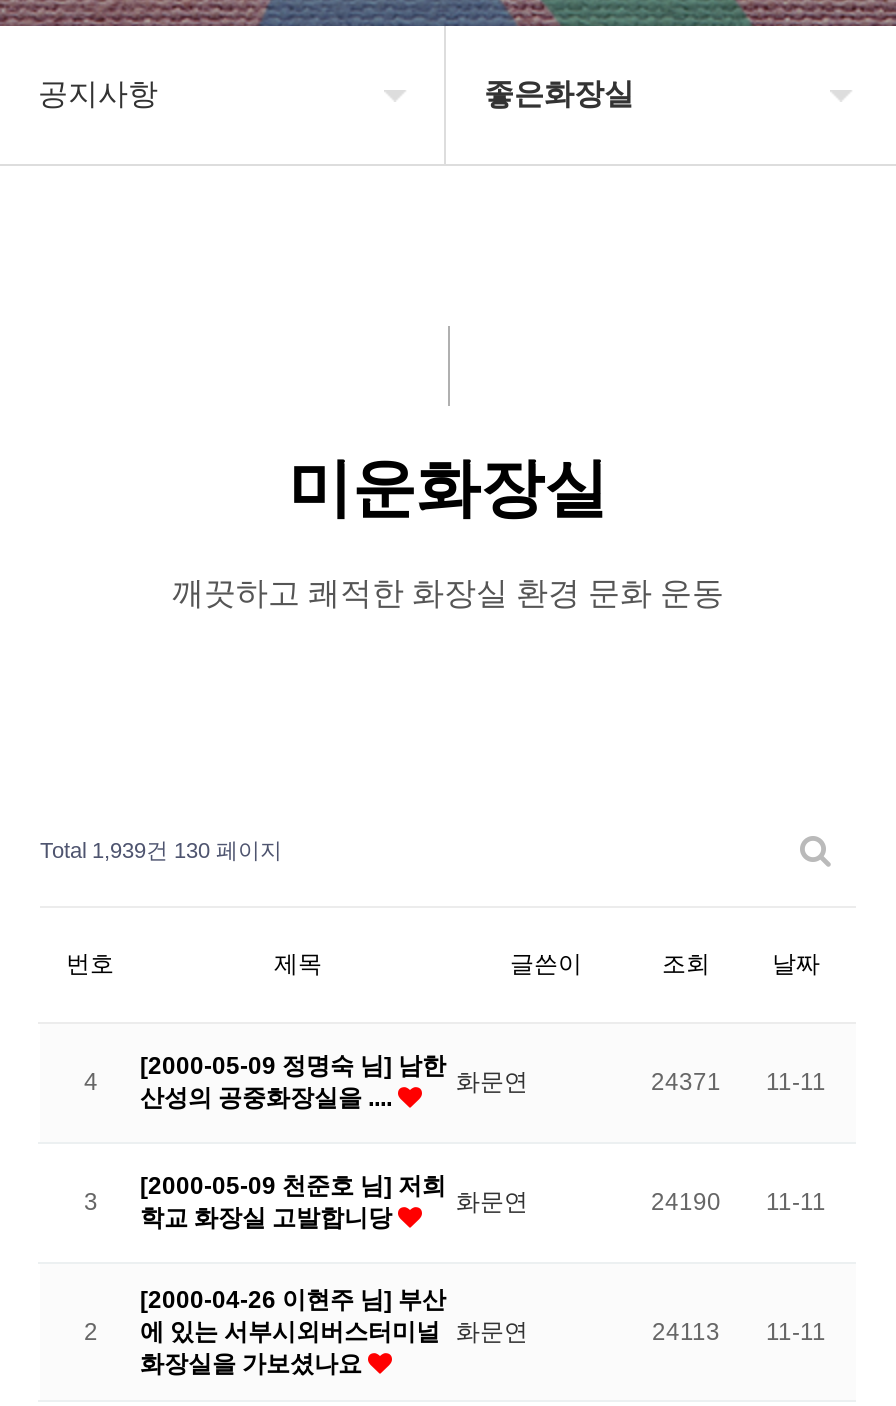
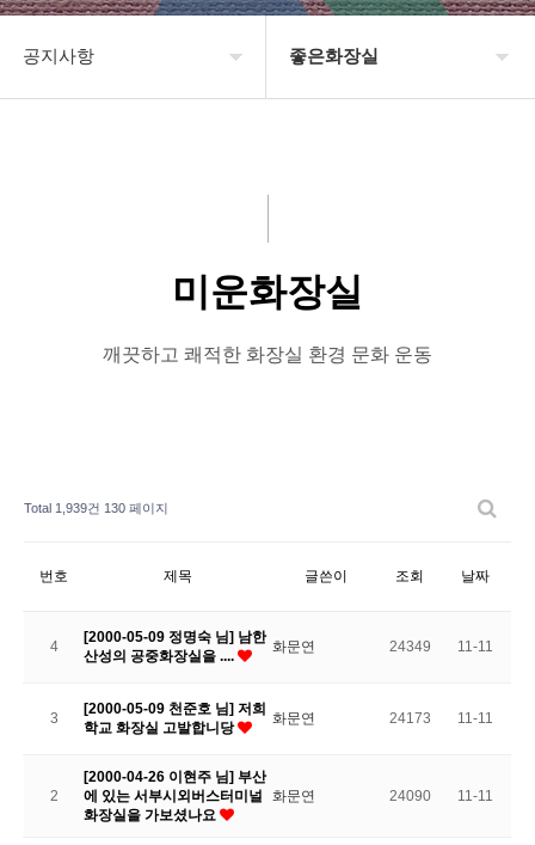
- 24371 11-11
+ 24349 11-11

- 24190 11-11
+ 24173 11-11

- 24113 11-11
+ 24090 11-11
